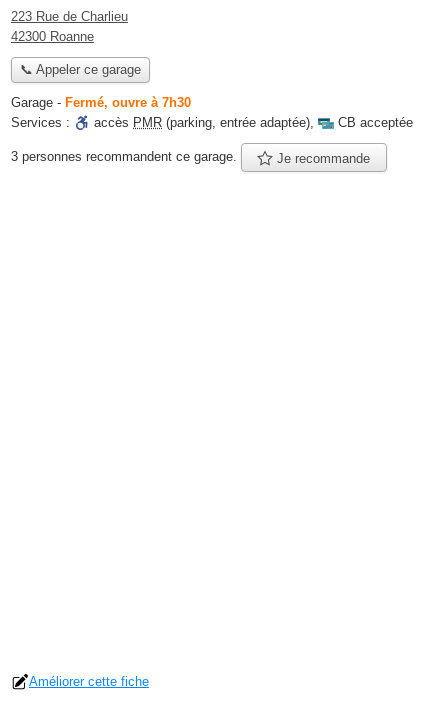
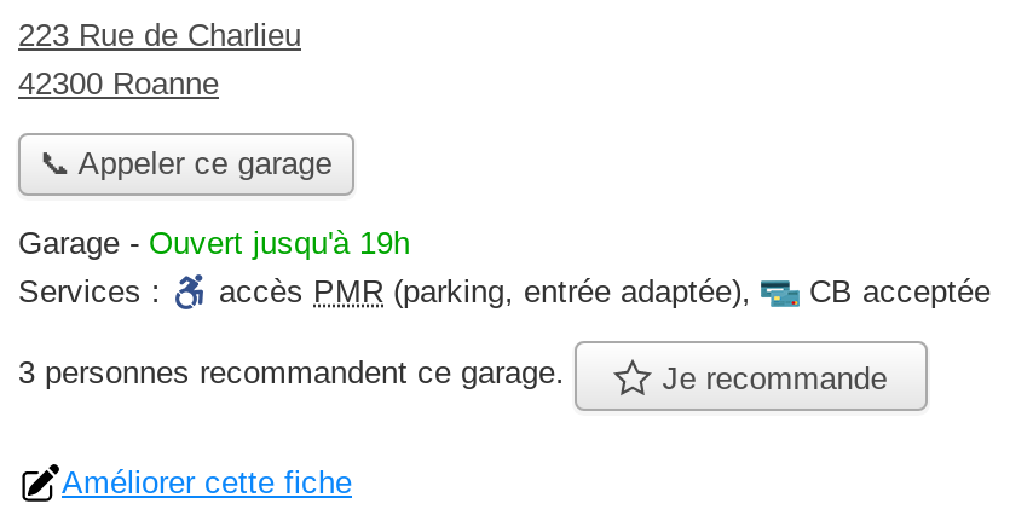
- Garage - Fermé, ouvre à 7h30
+ Garage - Ouvert jusqu'à 19h
